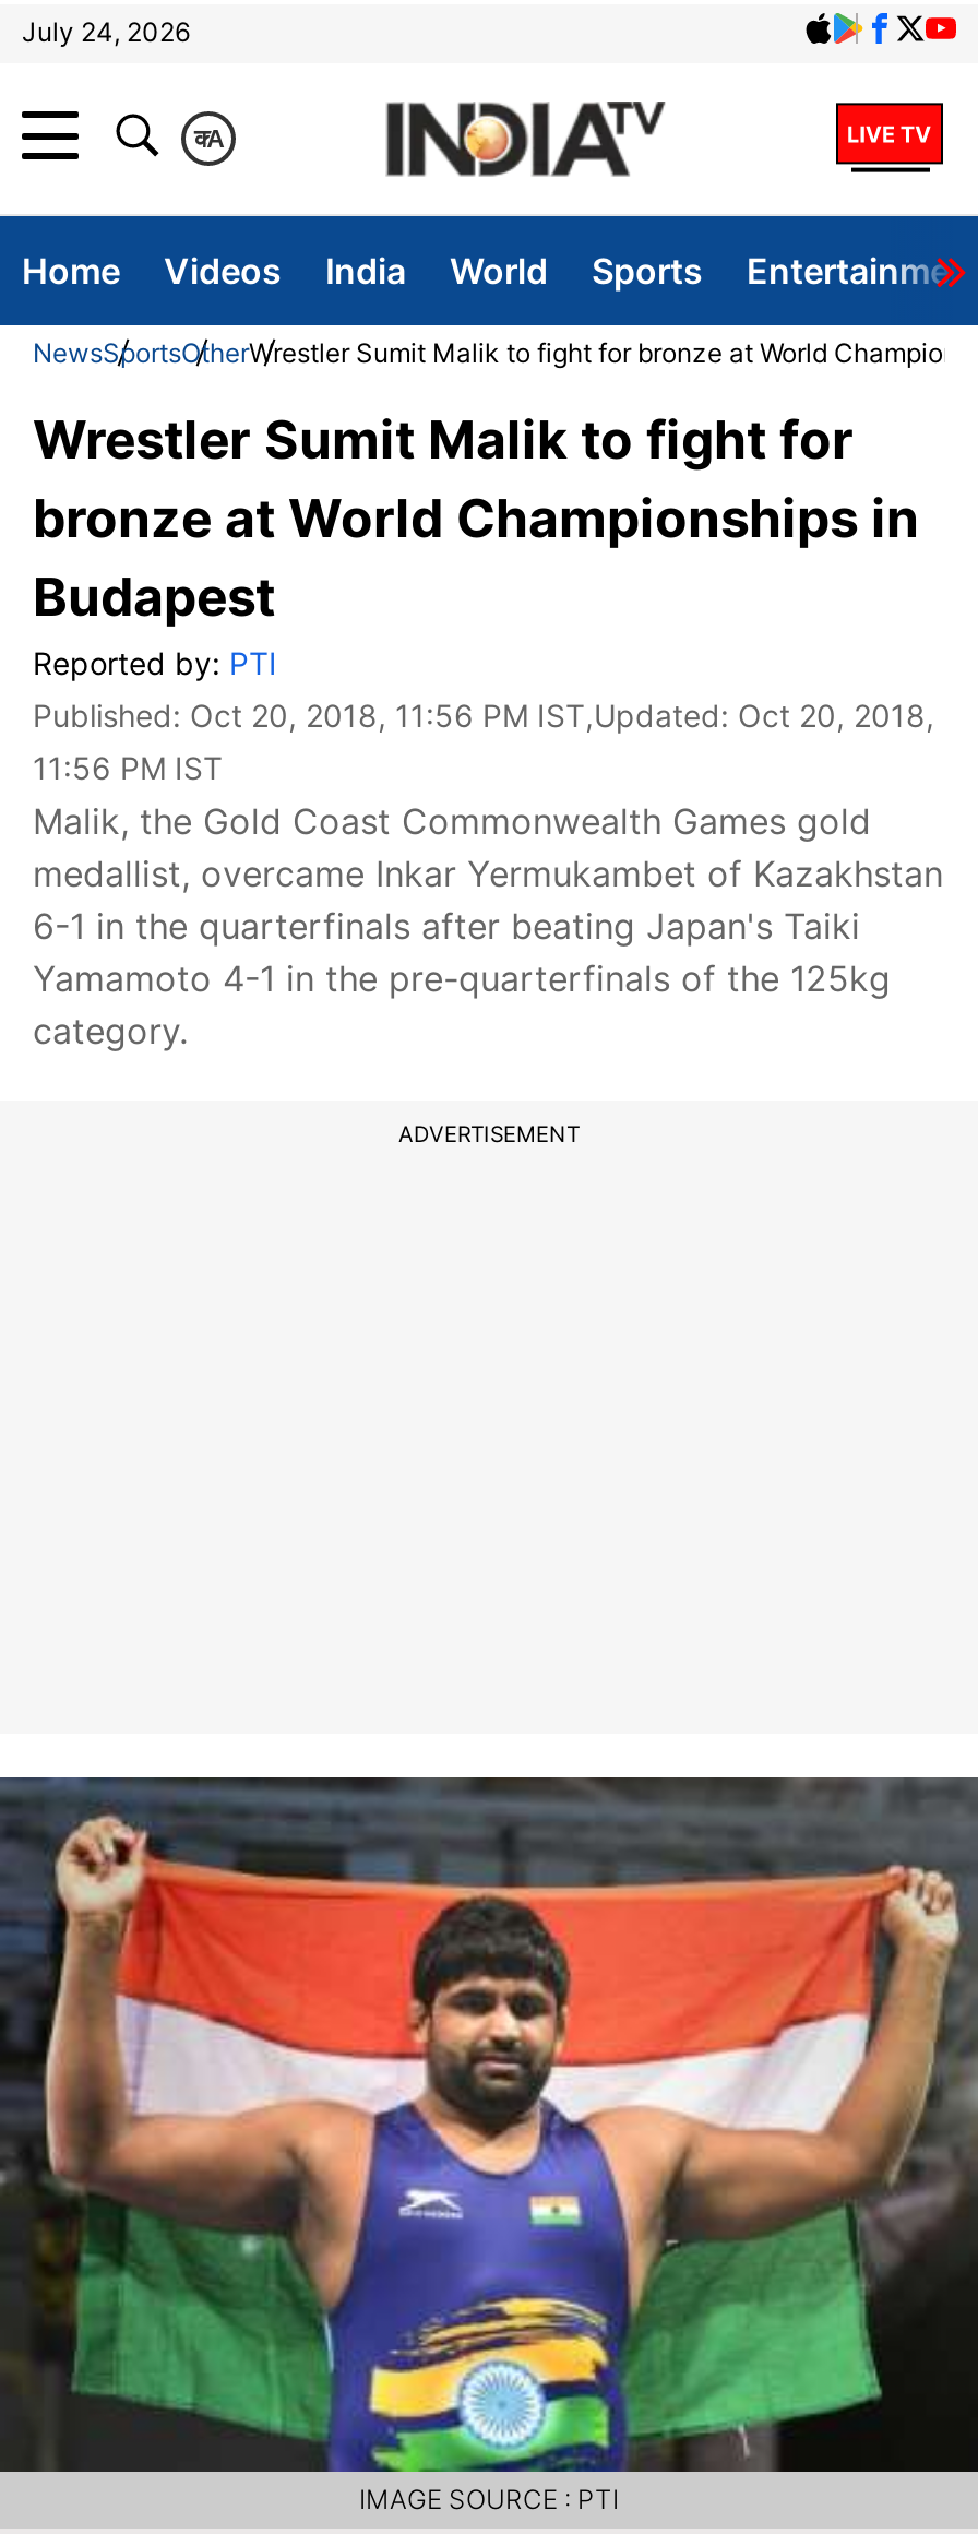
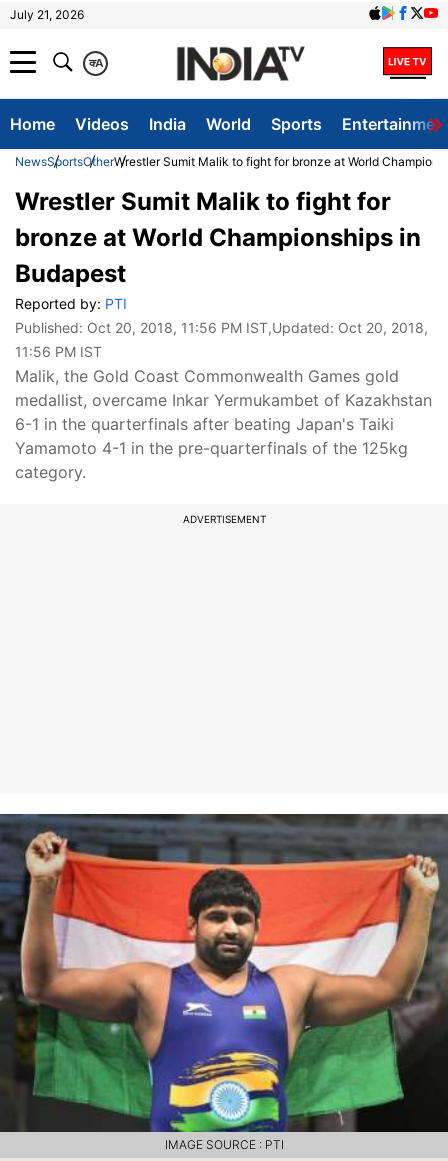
- July 24, 2026
+ July 21, 2026
